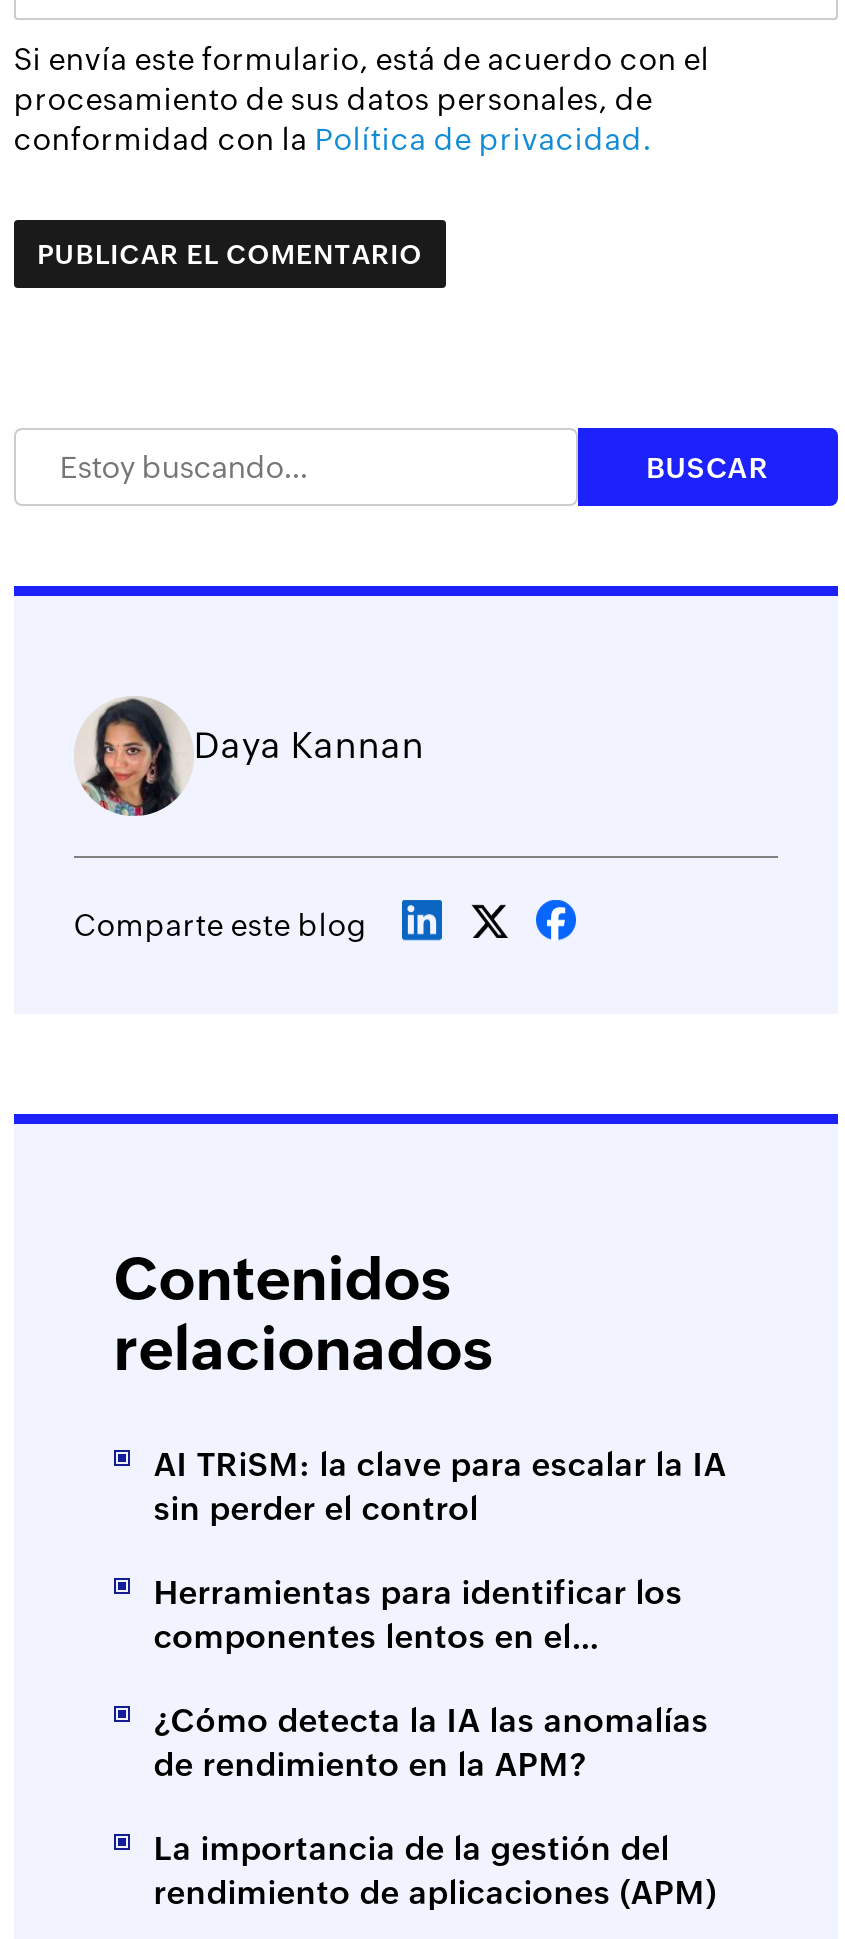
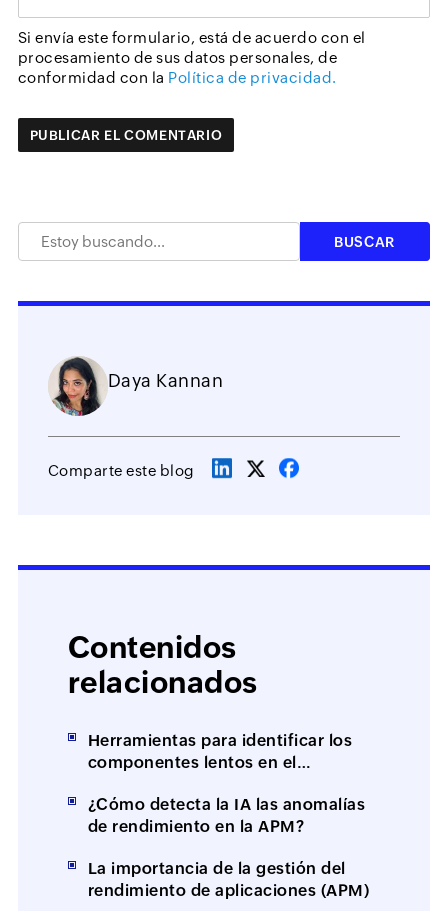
- AI TRiSM: la clave para escalar la IA
- sin perder el control
